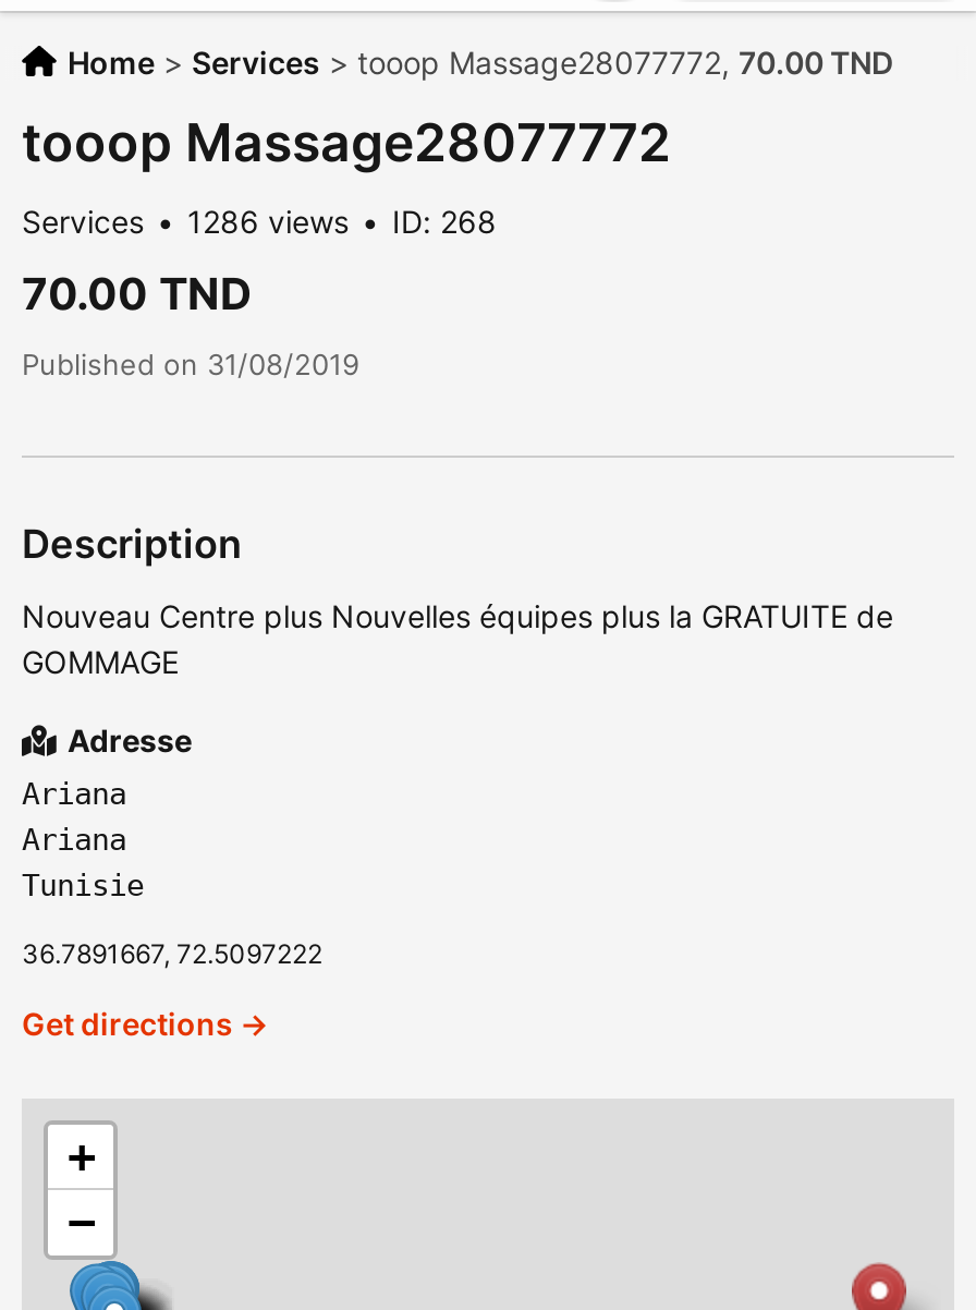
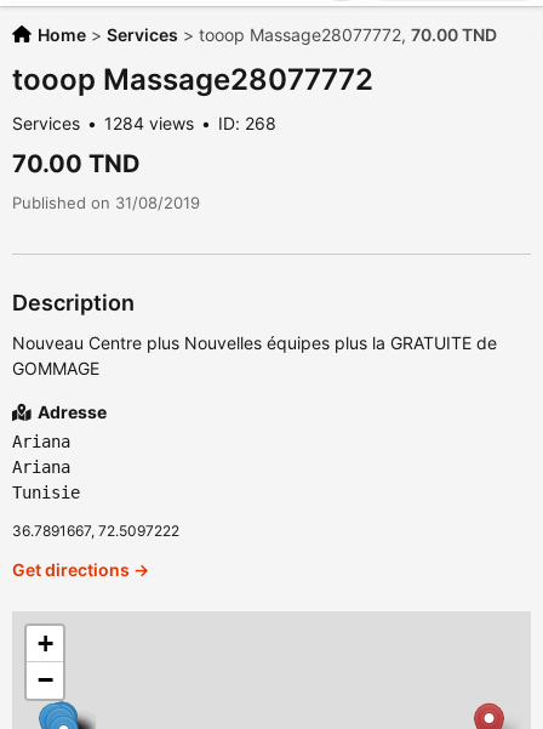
- Services 1286 views ID: 268
+ Services 1284 views ID: 268
